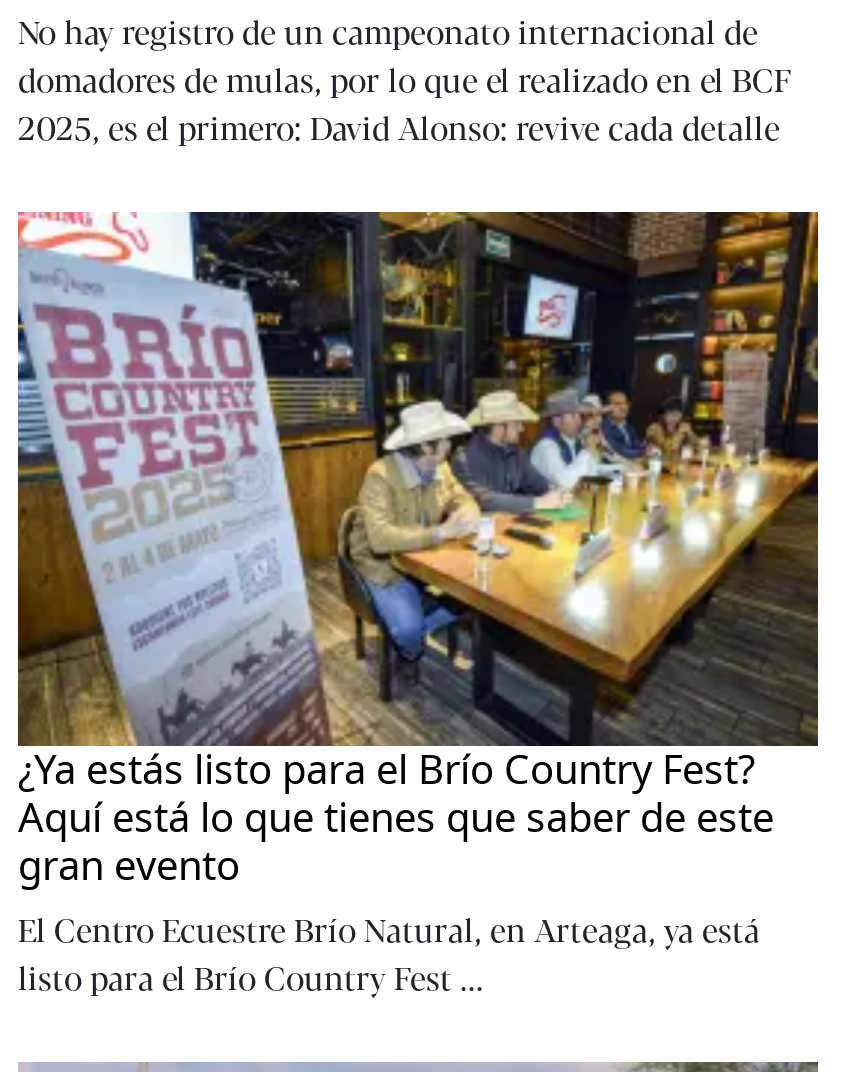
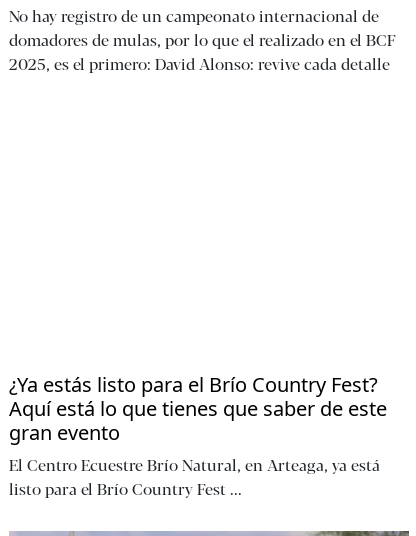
- [image]
